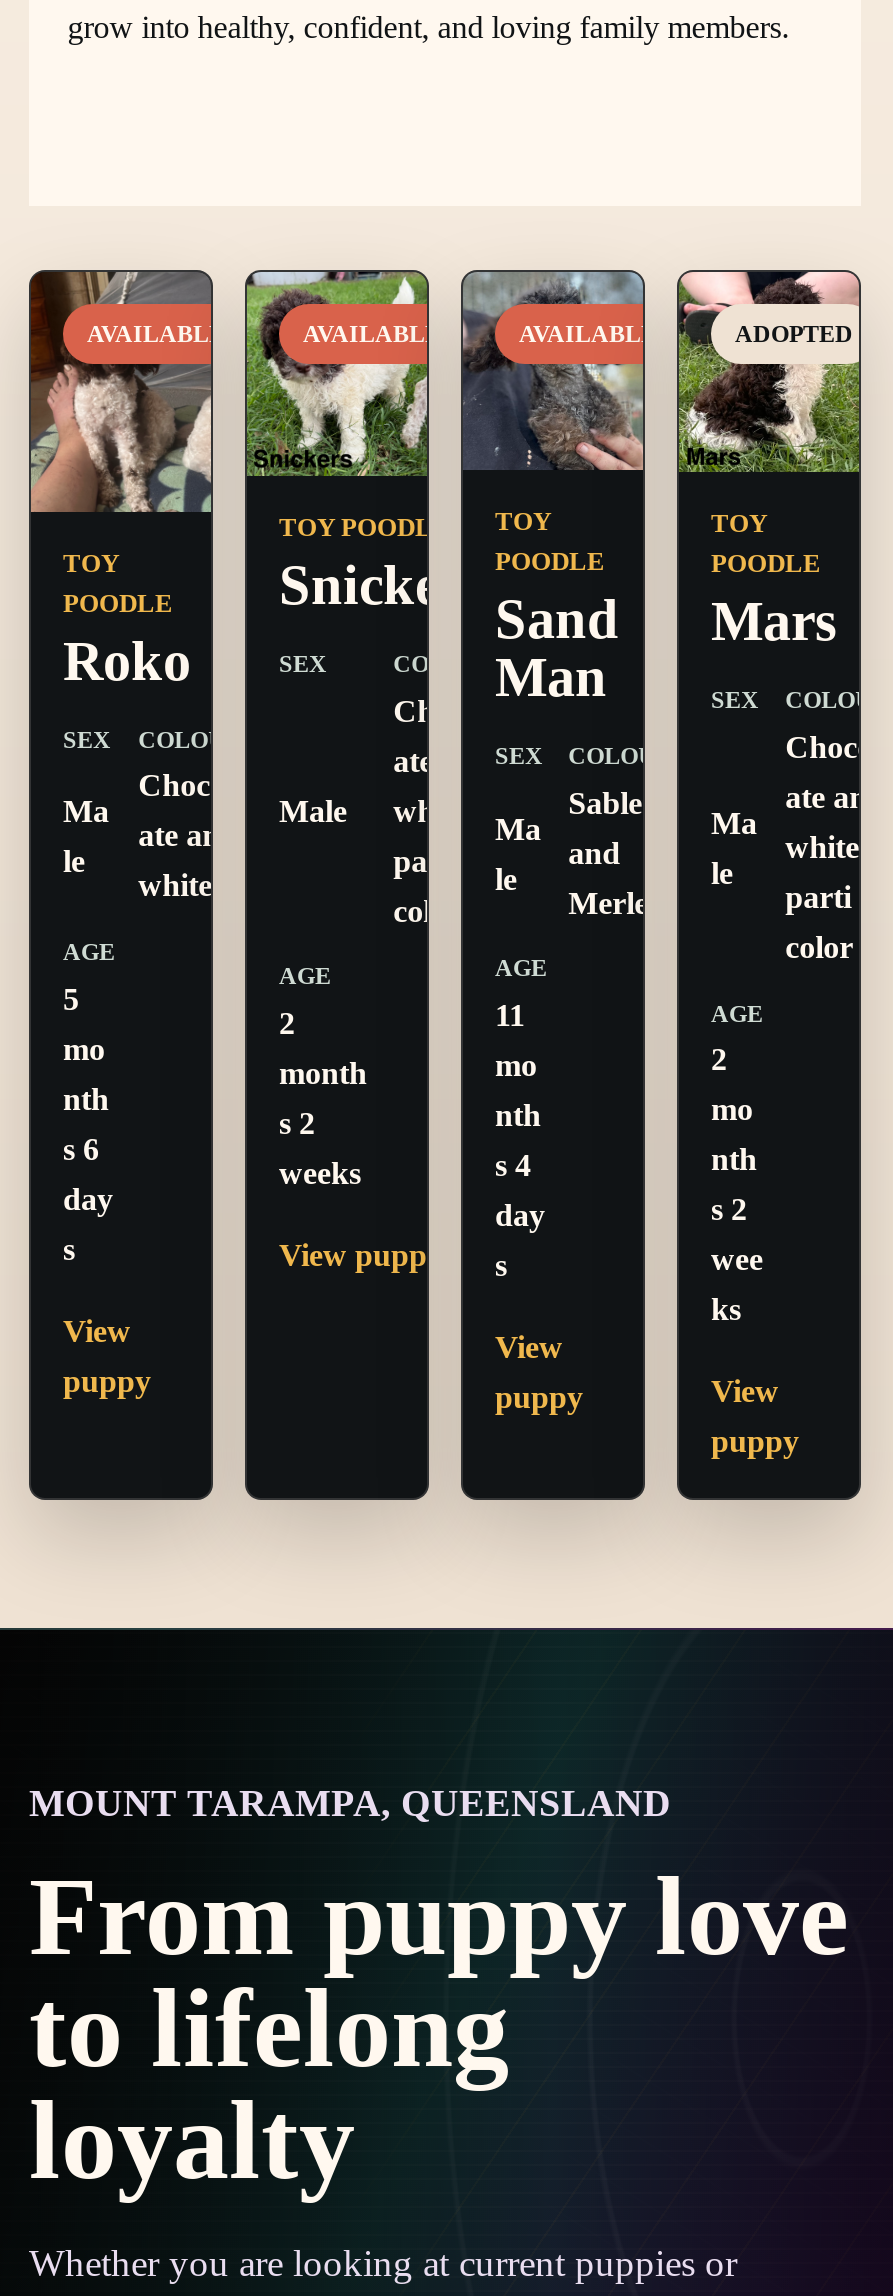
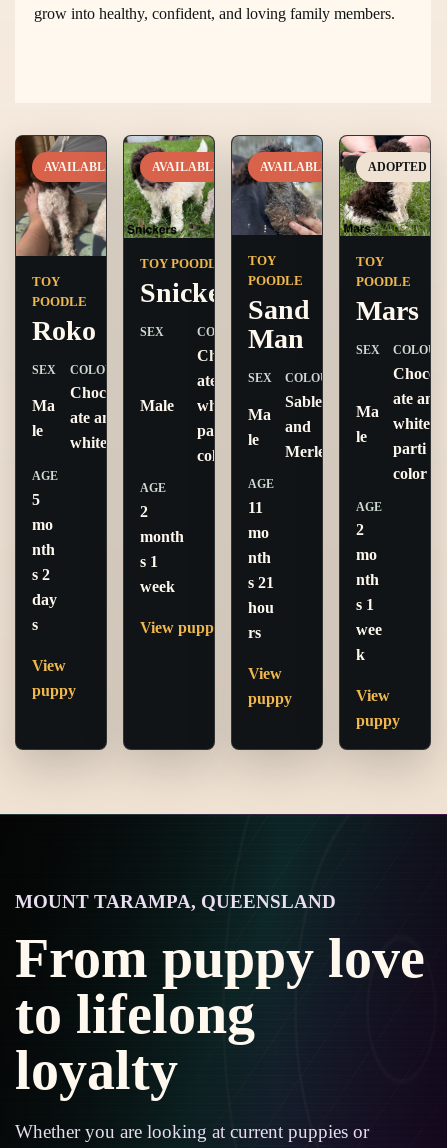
- s 2
+ s 1

- s 6
+ s 2

- weeks
+ week

- s 4
+ s 21

- day
+ hou

- s 2
+ s 1

- s
+ rs

- ks
+ k
